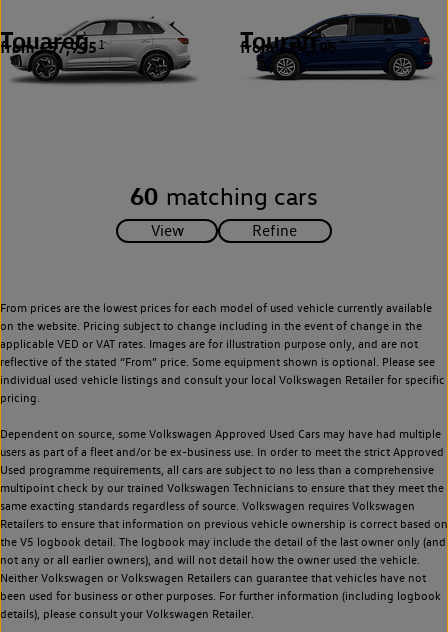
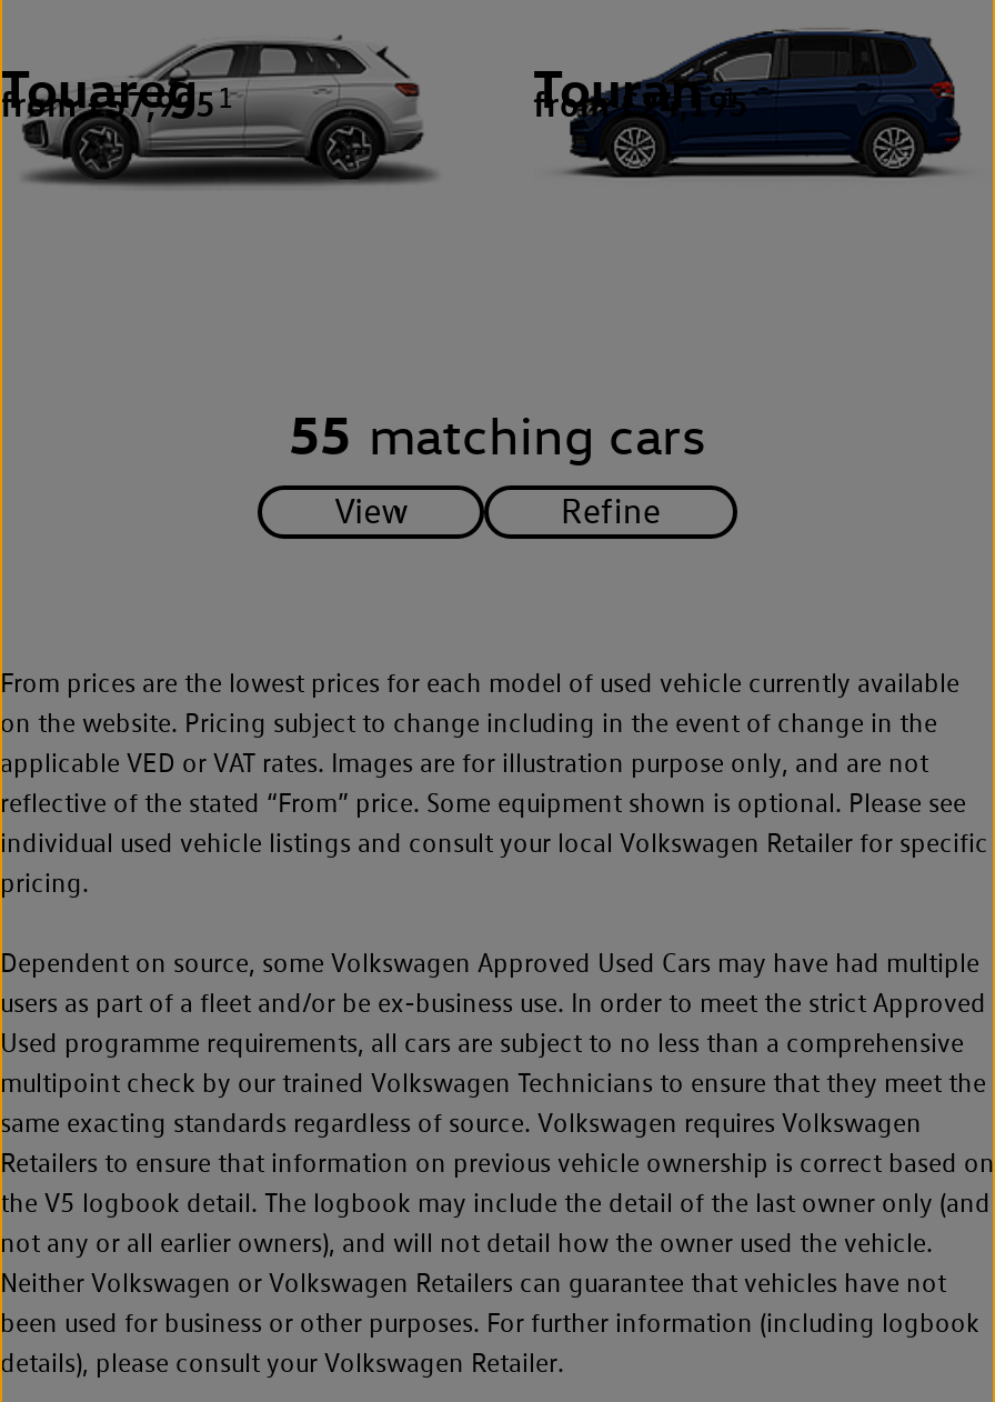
- 60 matching cars
+ 55 matching cars
